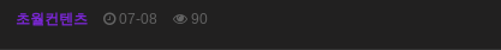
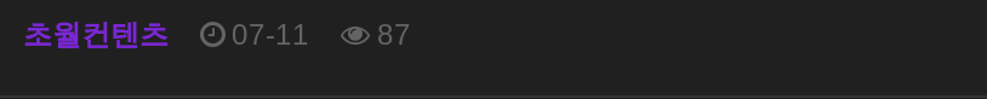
- 07-08
- 90
+ 07-11
+ 87
